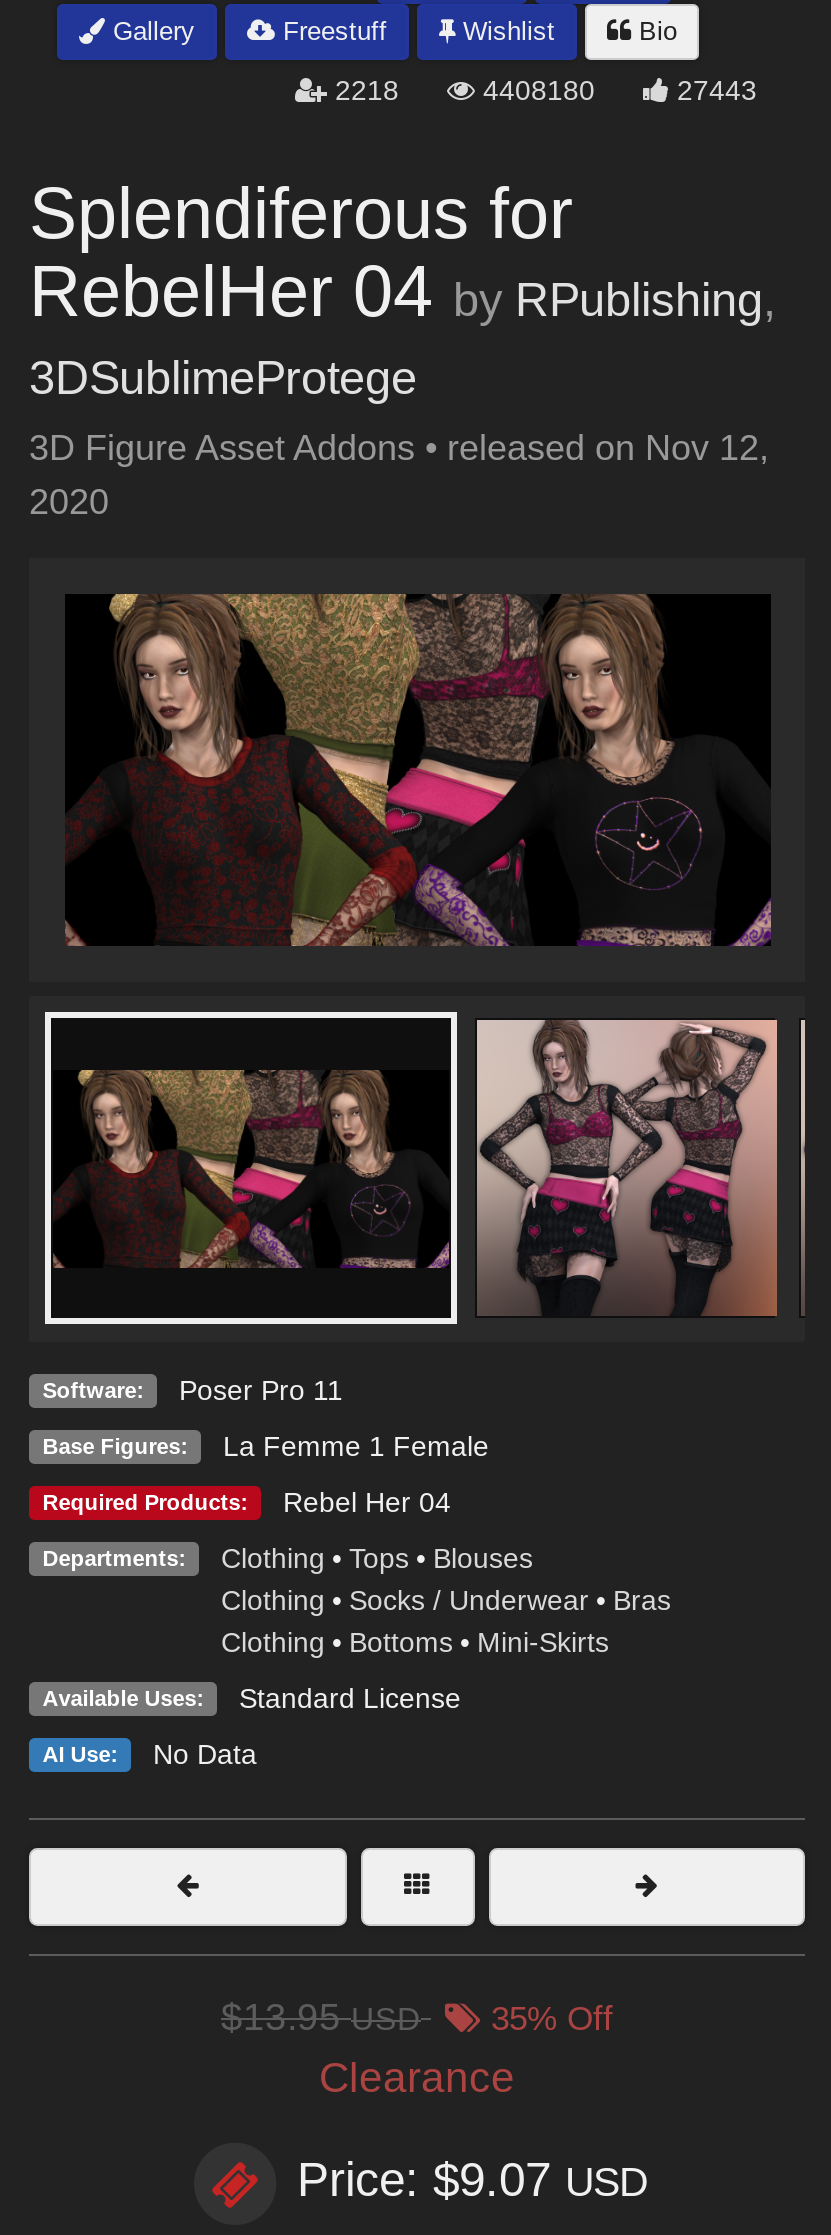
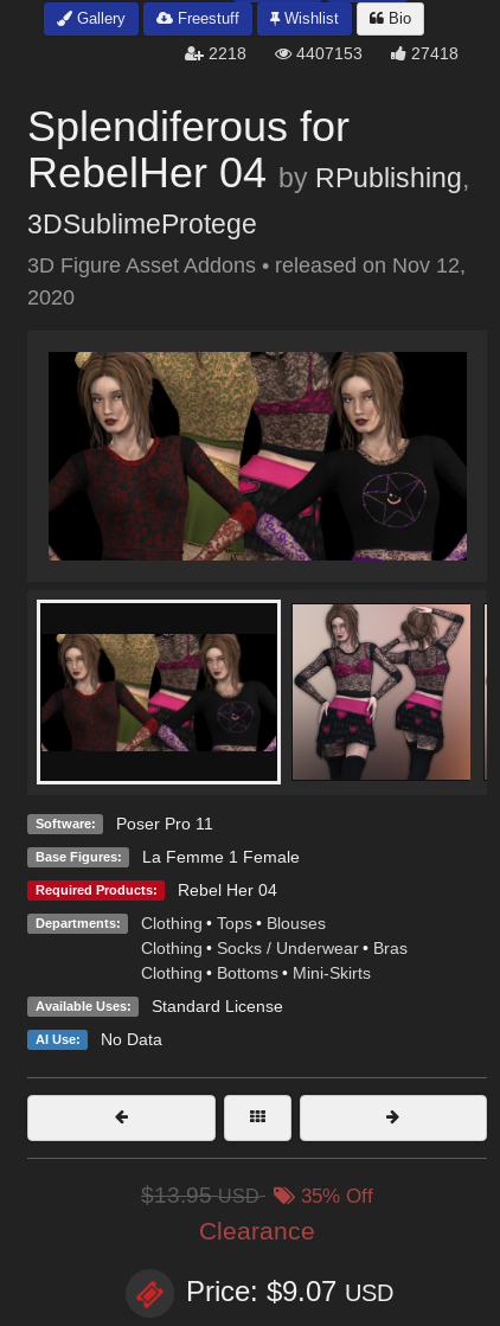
- 4408180
+ 4407153

- 27443
+ 27418
